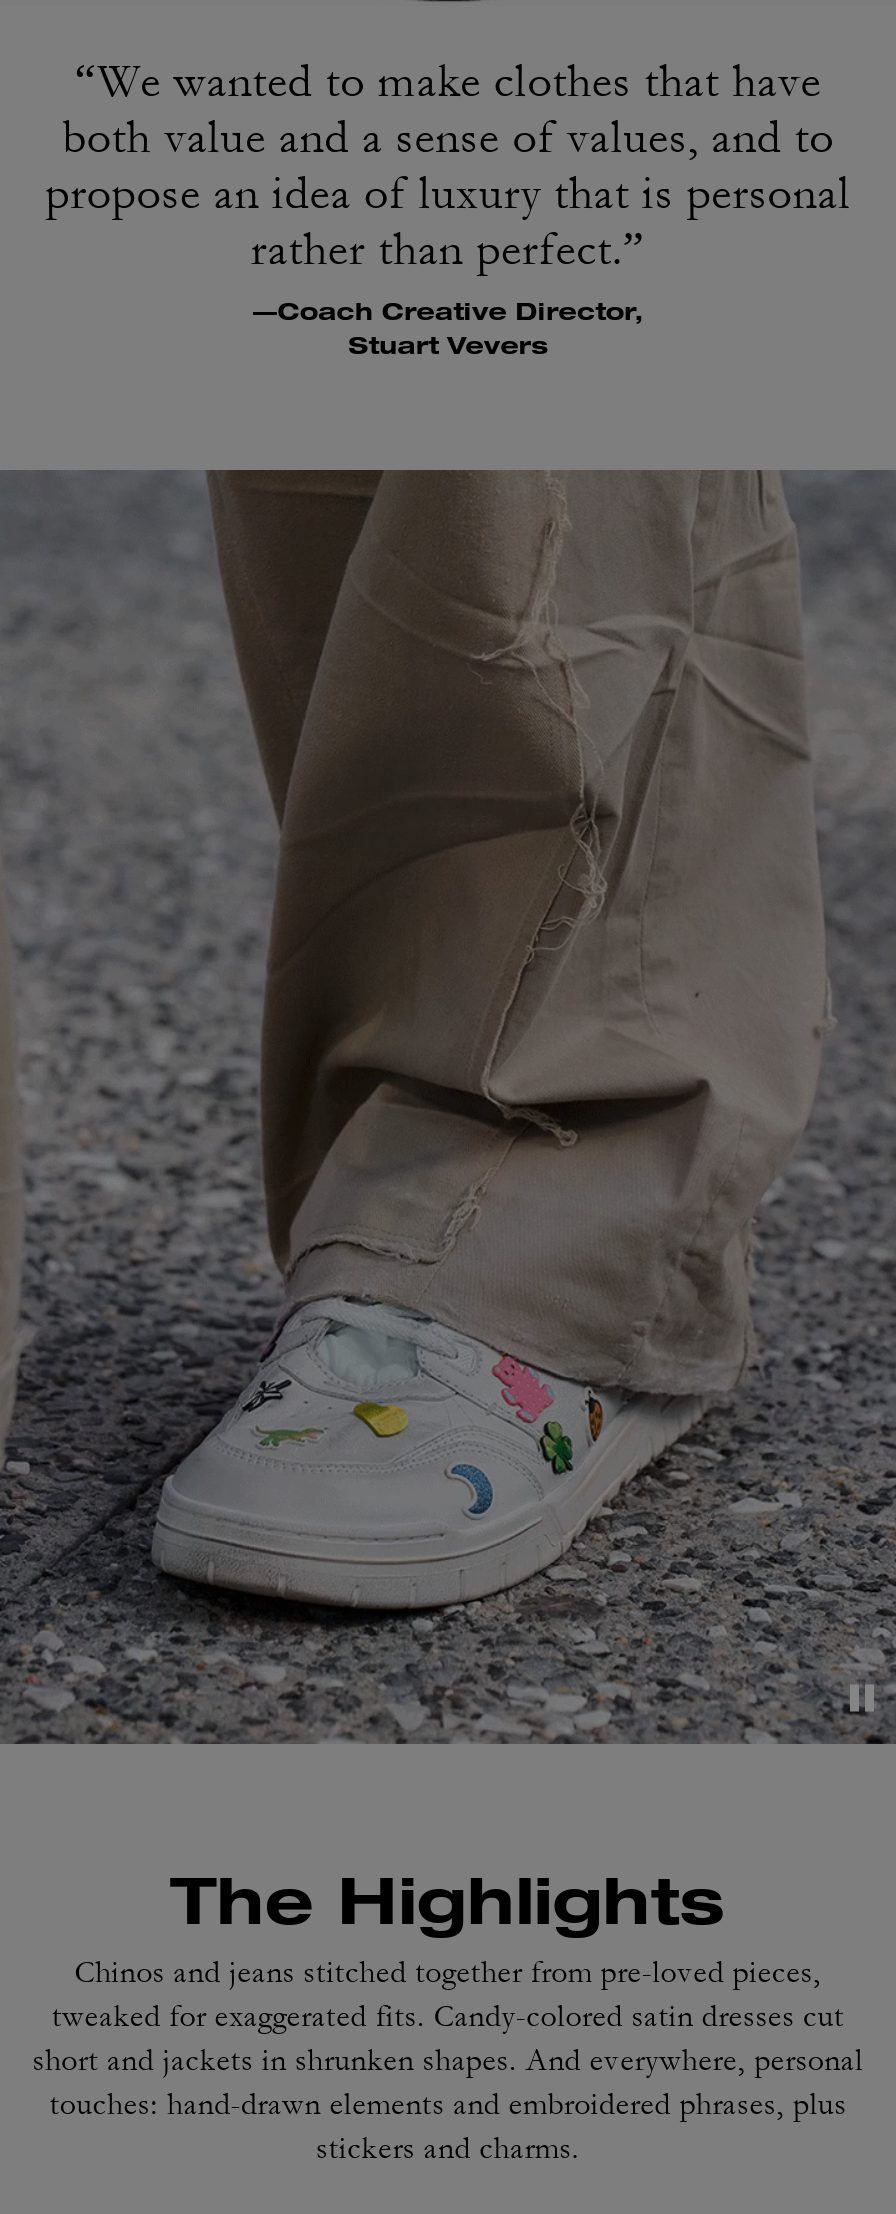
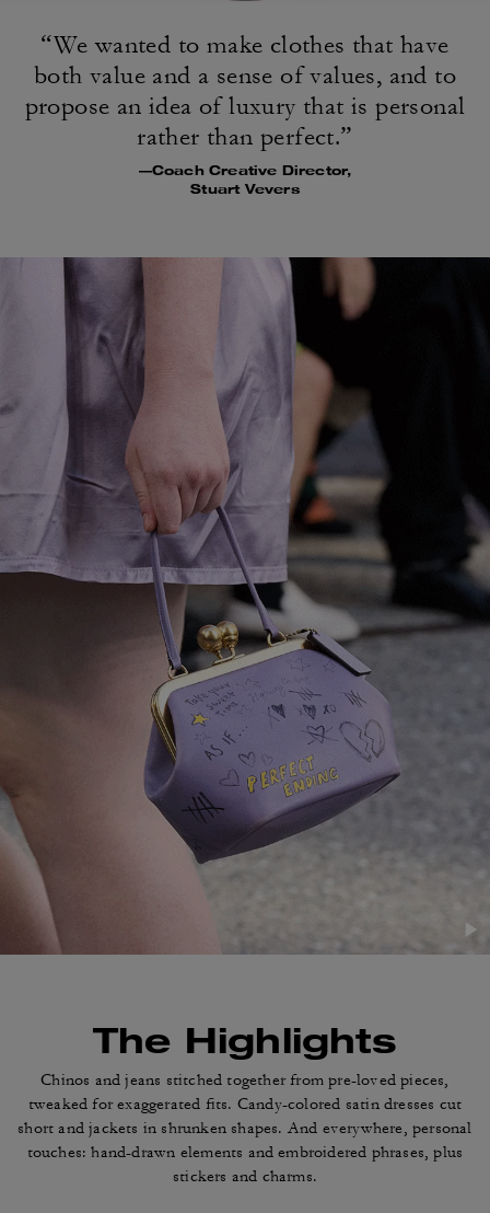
- [image]
+ [image]
